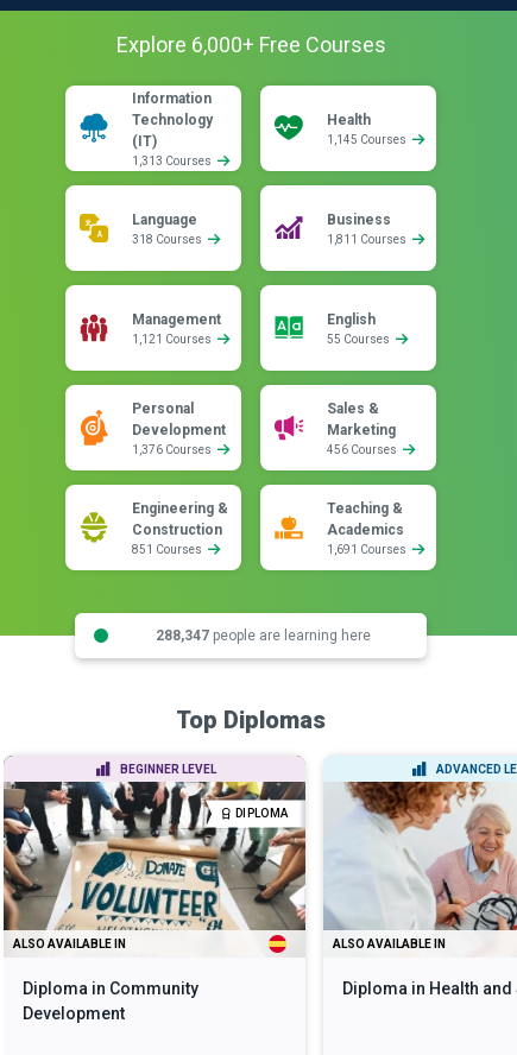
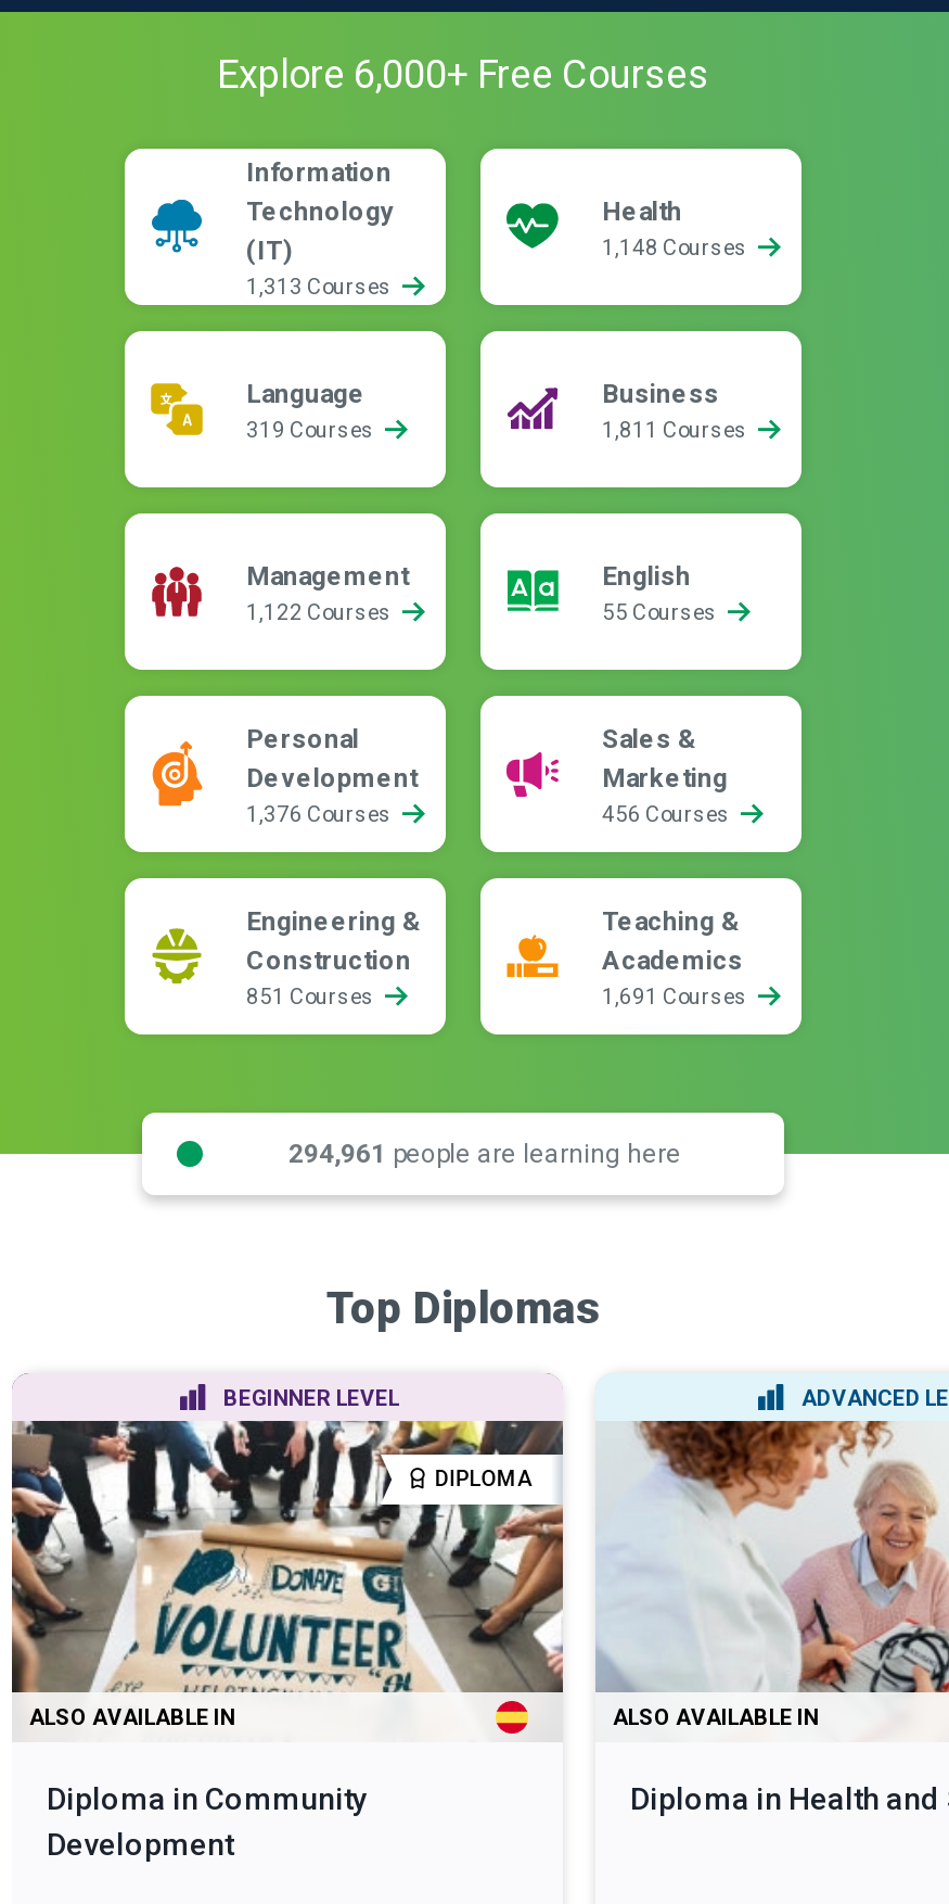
- 1,145 Courses
+ 1,148 Courses

- 318 Courses
+ 319 Courses

- 1,121 Courses
+ 1,122 Courses

- 288,347 people are learning here
+ 294,961 people are learning here
